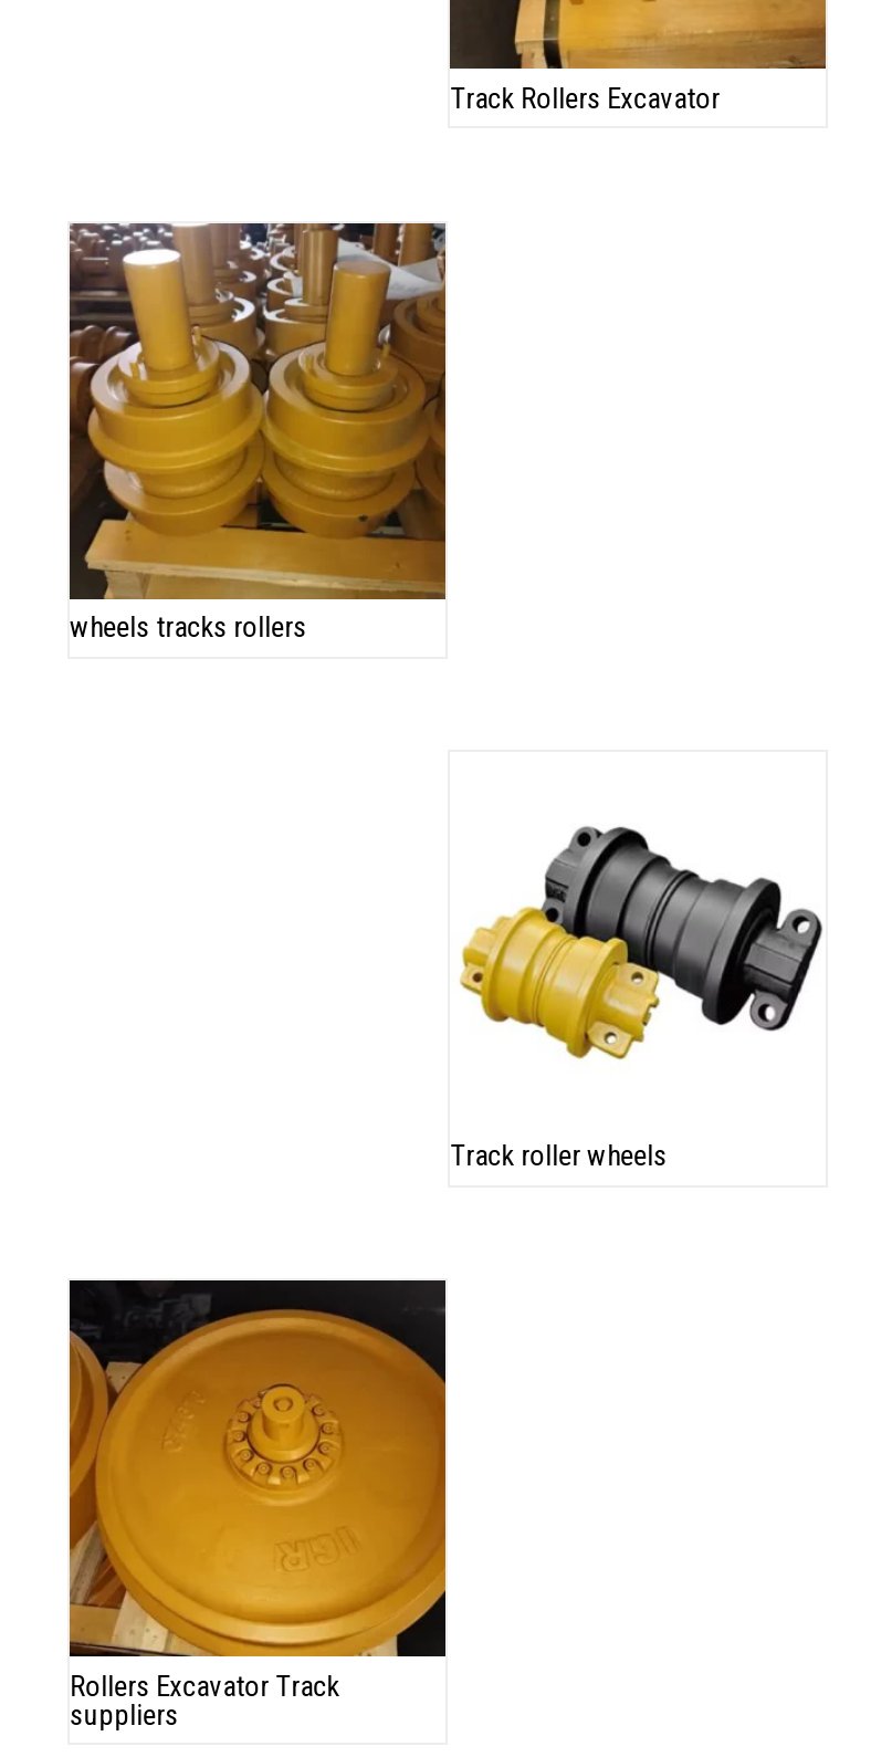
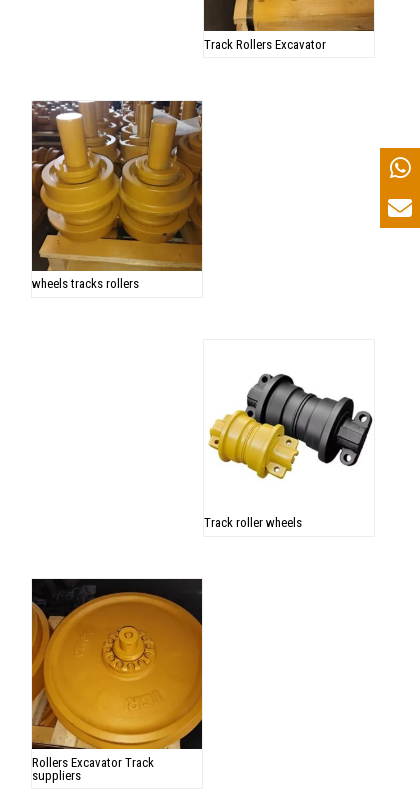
+ [image]
